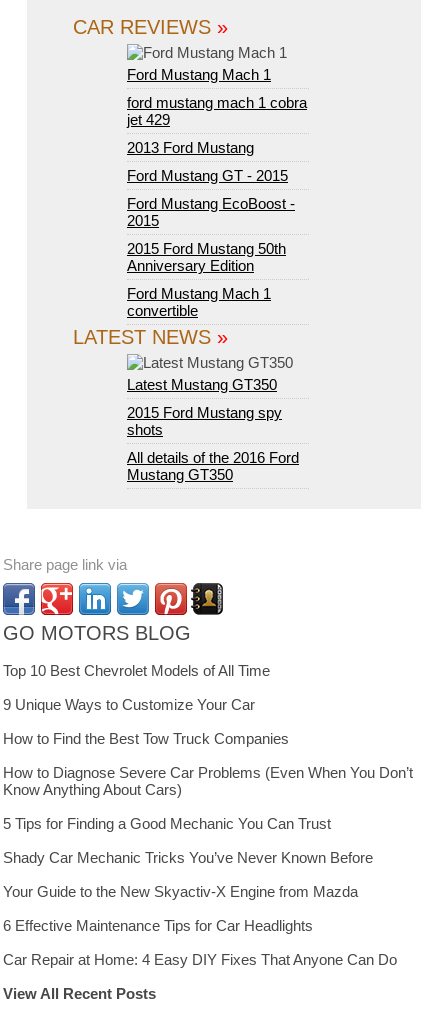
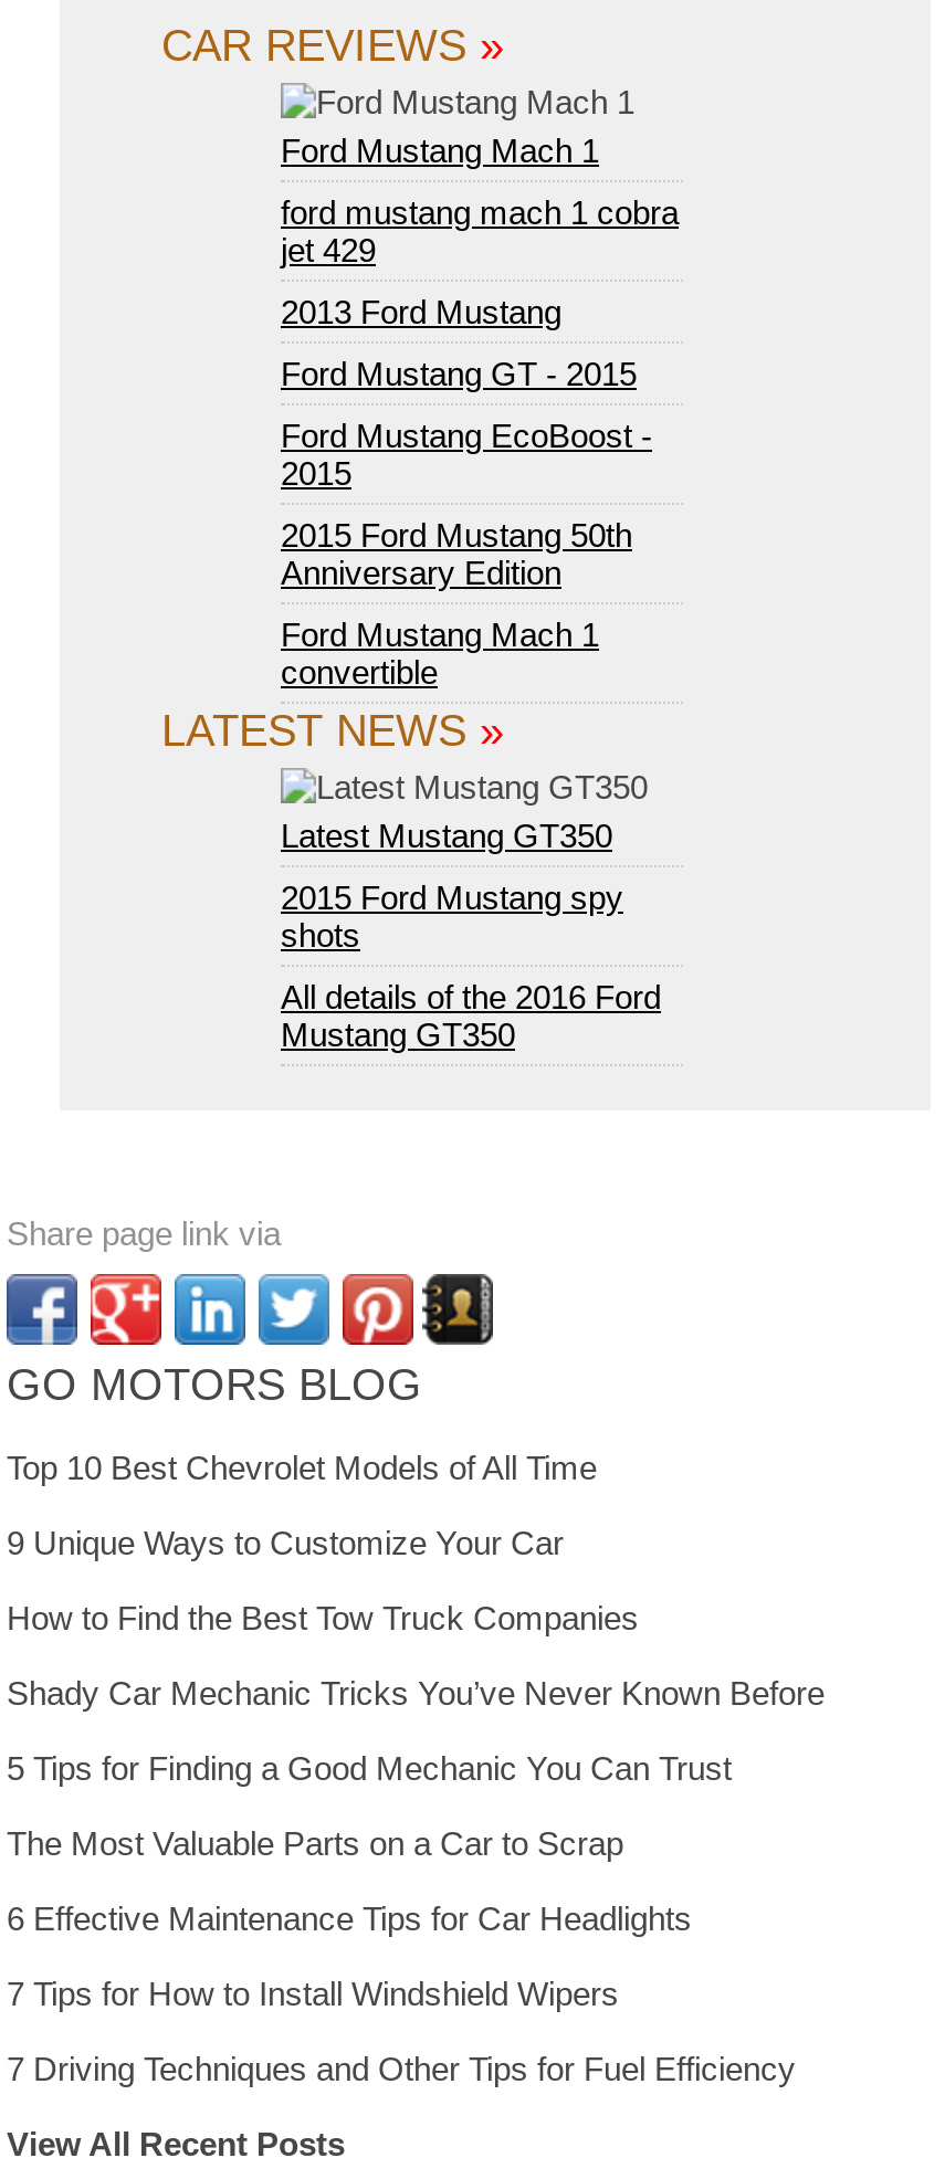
- How to Diagnose Severe Car Problems (Even When You Don’t
- Know Anything About Cars)

moved up: Shady Car Mechanic Tricks You’ve Never Known Before

- Your Guide to the New Skyactiv-X Engine from Mazda
+ The Most Valuable Parts on a Car to Scrap

moved up: 6 Effective Maintenance Tips for Car Headlights

- Car Repair at Home: 4 Easy DIY Fixes That Anyone Can Do
+ 7 Tips for How to Install Windshield Wipers
+ 7 Driving Techniques and Other Tips for Fuel Efficiency
